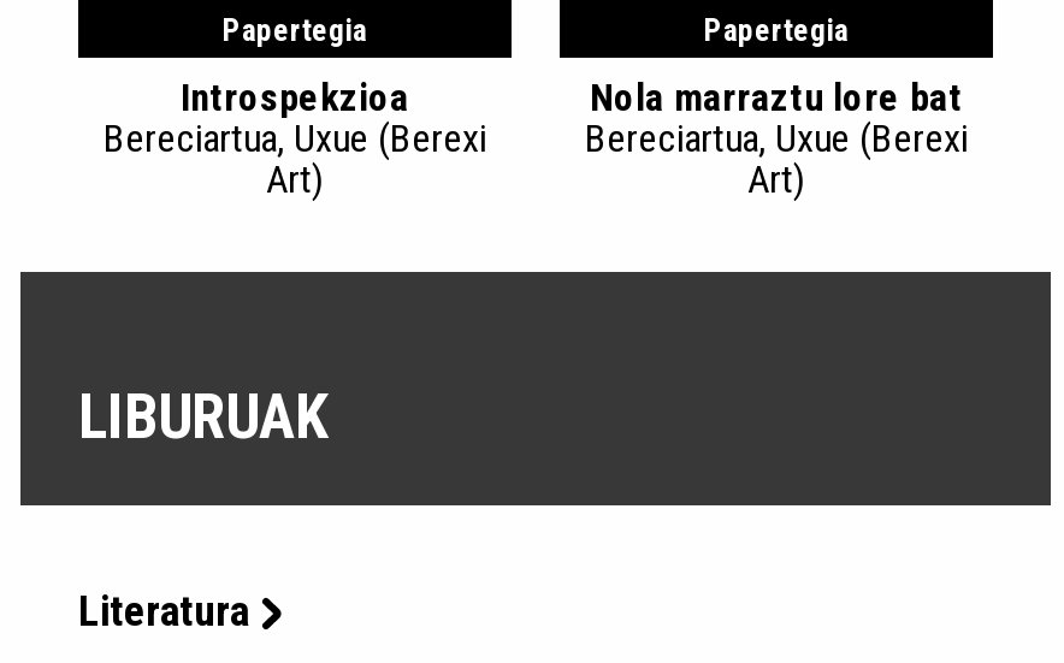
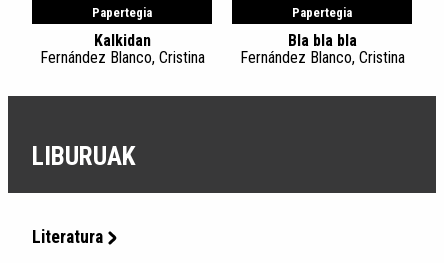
- Introspekzioa
- Bereciartua, Uxue (Berexi
- Art)
+ Kalkidan
+ Fernández Blanco, Cristina

- Nola marraztu lore bat
- Bereciartua, Uxue (Berexi
- Art)
+ Bla bla bla
+ Fernández Blanco, Cristina
